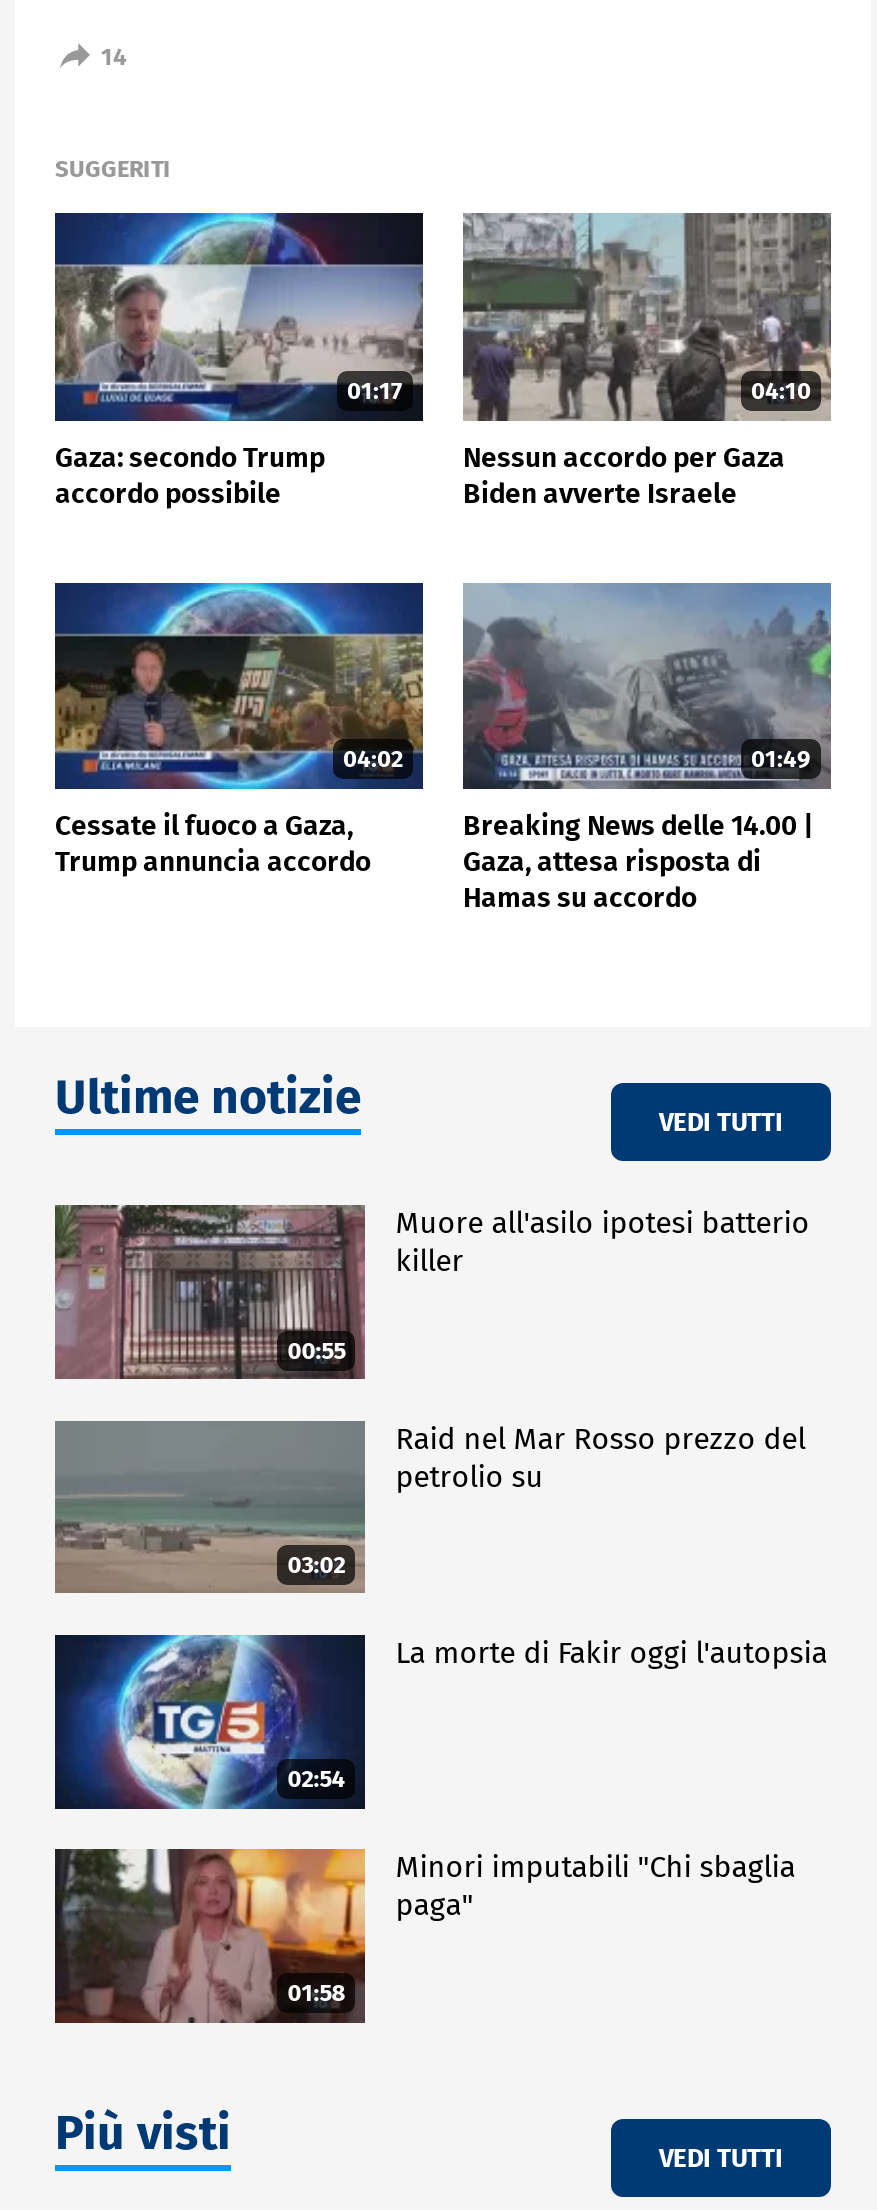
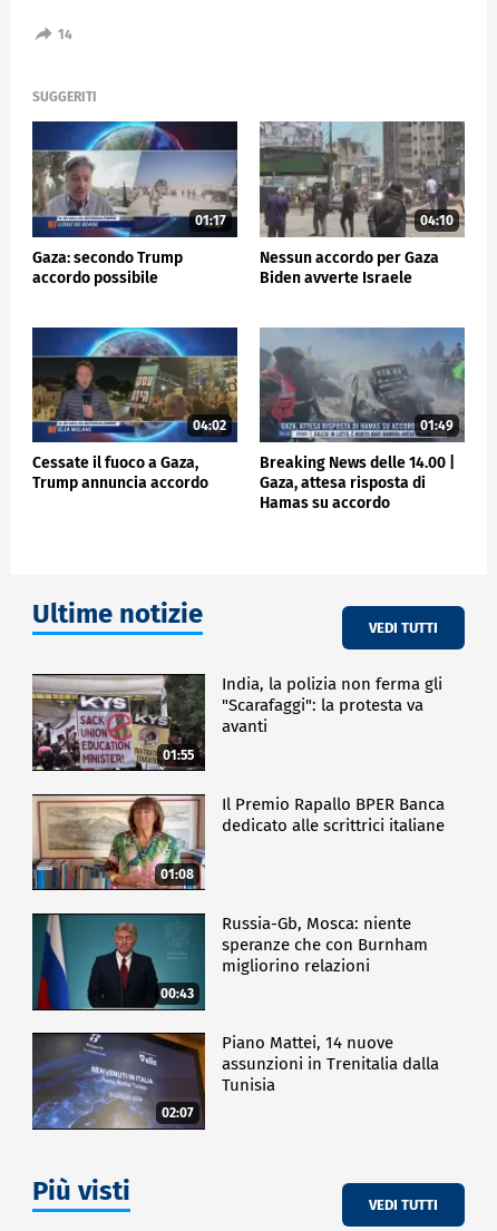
- [image]
- 00:55
+ [image]
+ 01:55

- Muore all'asilo ipotesi batterio
- killer
+ India, la polizia non ferma gli
+ "Scarafaggi": la protesta va
+ avanti

- [image]
- 03:02
+ [image]
+ 01:08

- Raid nel Mar Rosso prezzo del
- petrolio su
+ Il Premio Rapallo BPER Banca
+ dedicato alle scrittrici italiane

- [image]
- 02:54
+ [image]
+ 00:43

- La morte di Fakir oggi l'autopsia
+ Russia-Gb, Mosca: niente
+ speranze che con Burnham
+ migliorino relazioni

- [image]
- 01:58
+ [image]
+ 02:07

- Minori imputabili "Chi sbaglia
- paga"
+ Piano Mattei, 14 nuove
+ assunzioni in Trenitalia dalla
+ Tunisia
